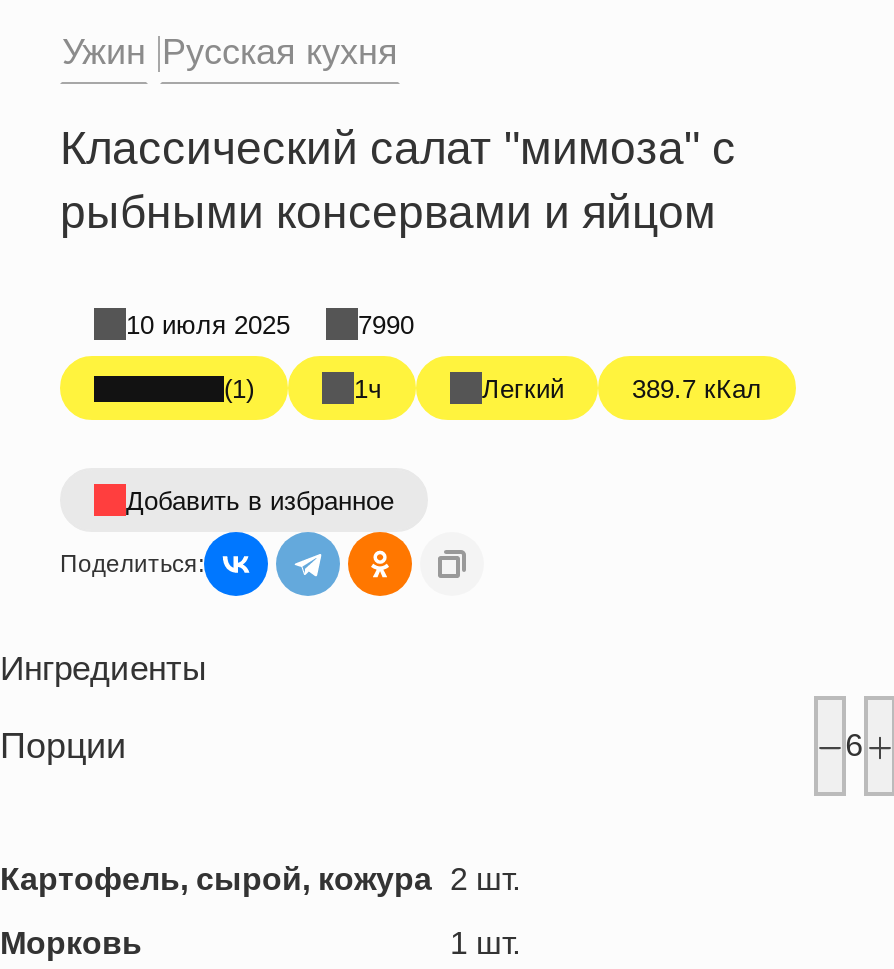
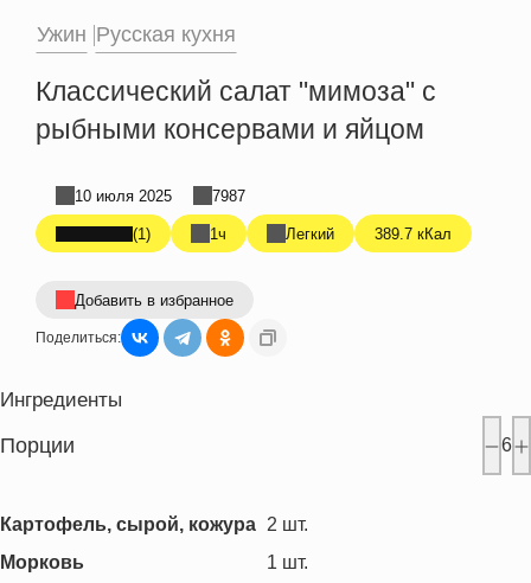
- 7990
+ 7987
